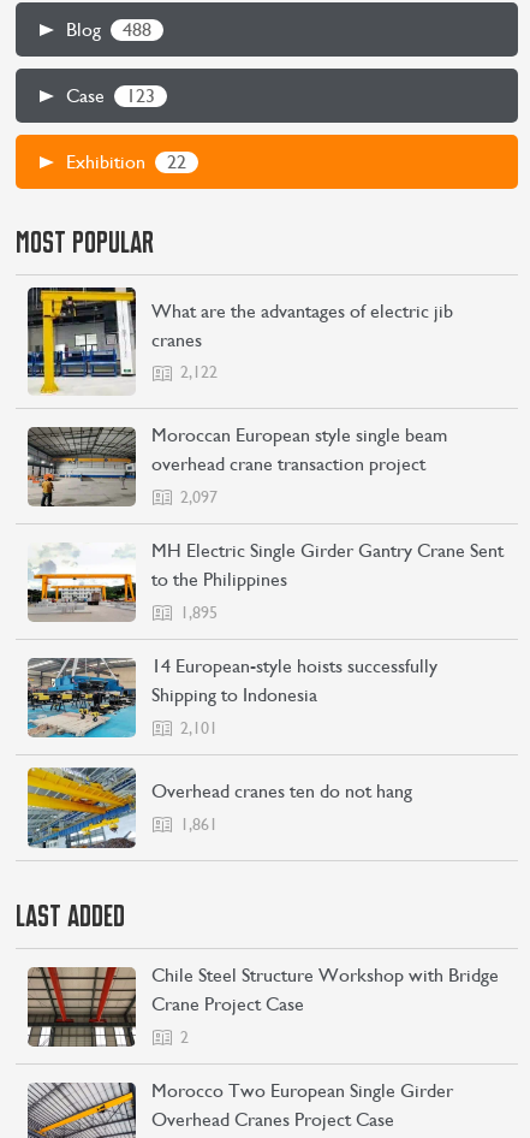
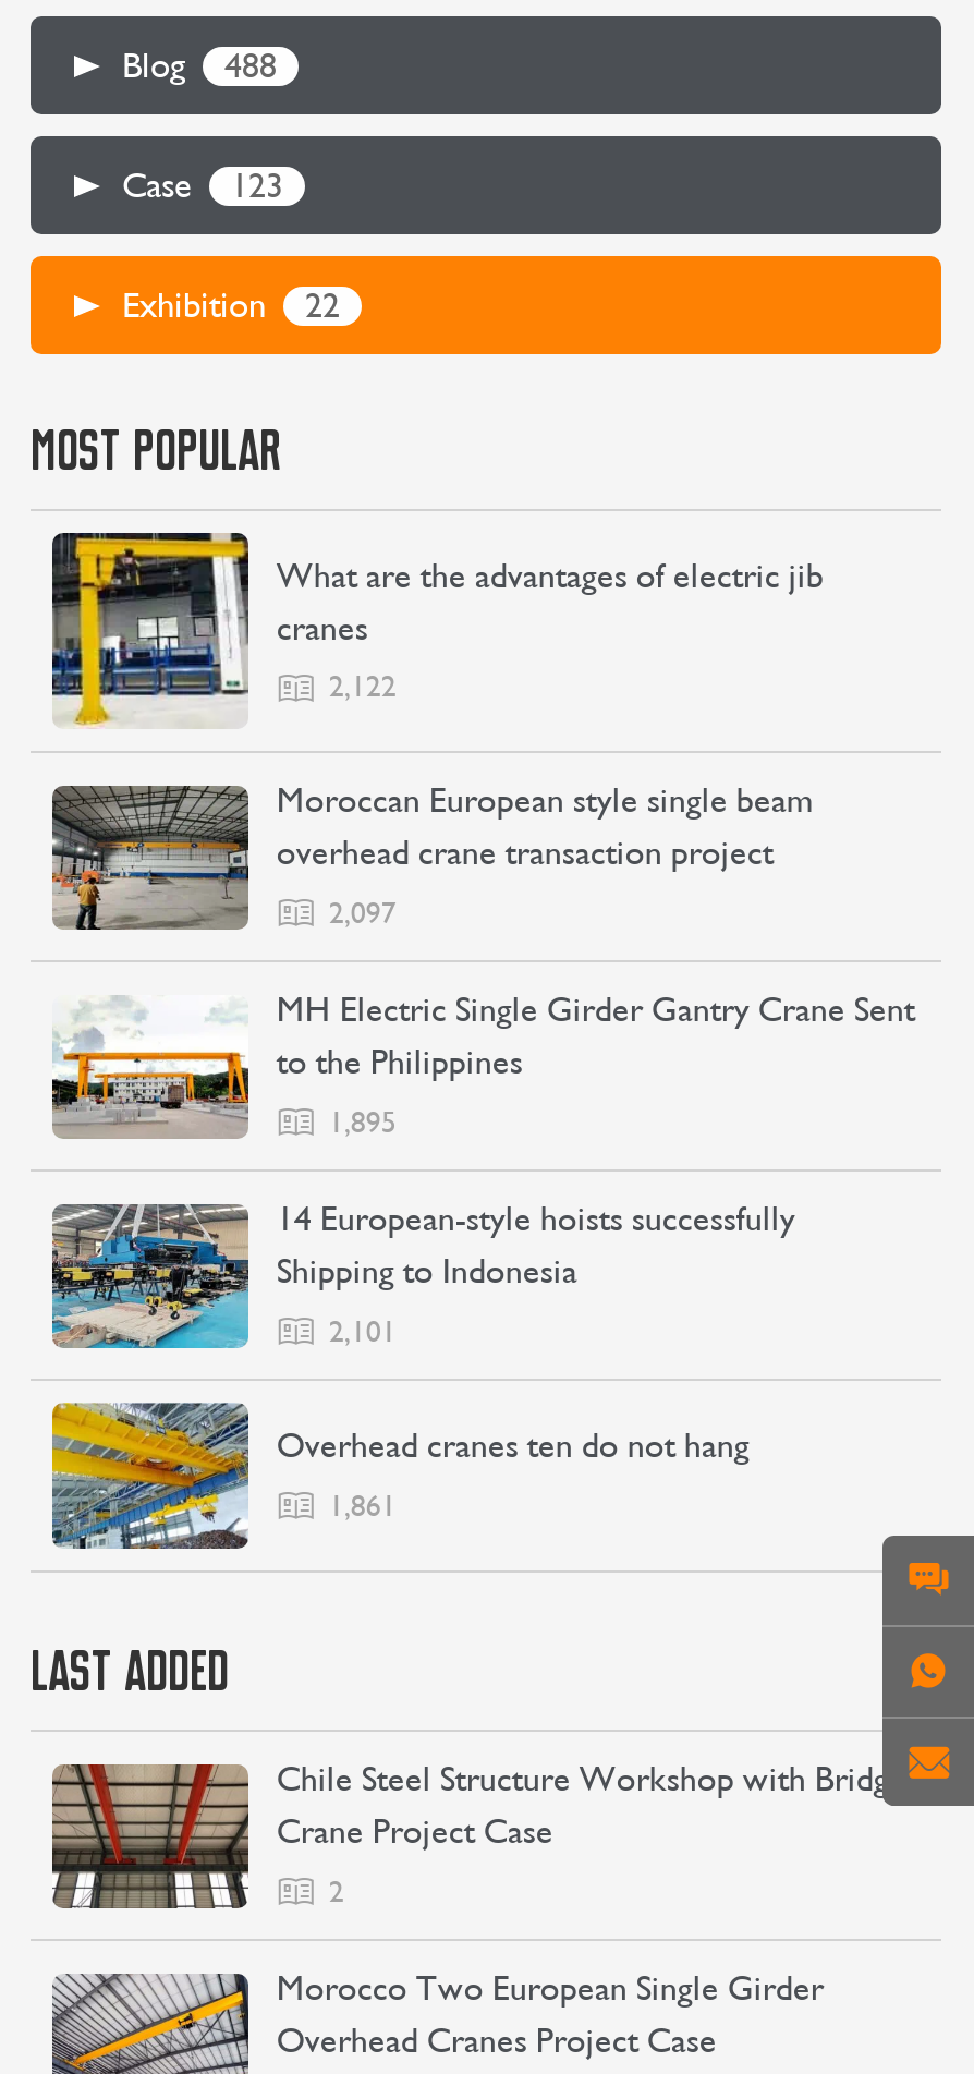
+ [image]
